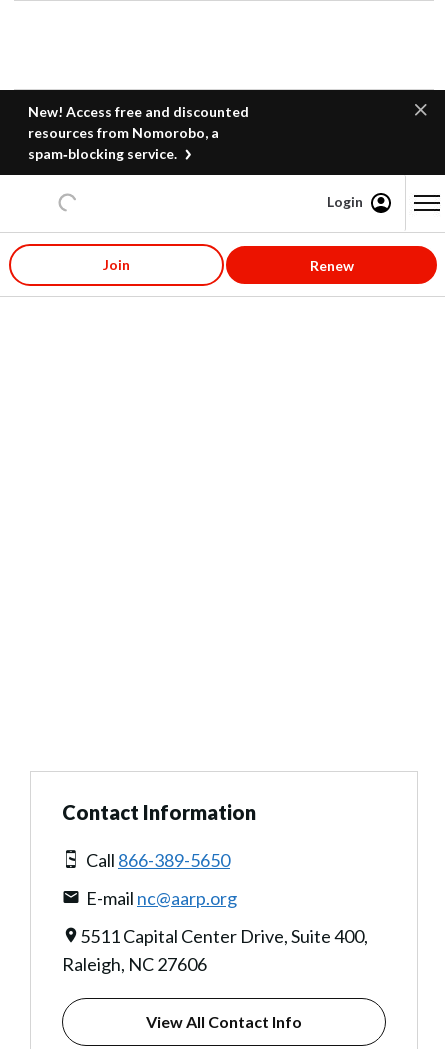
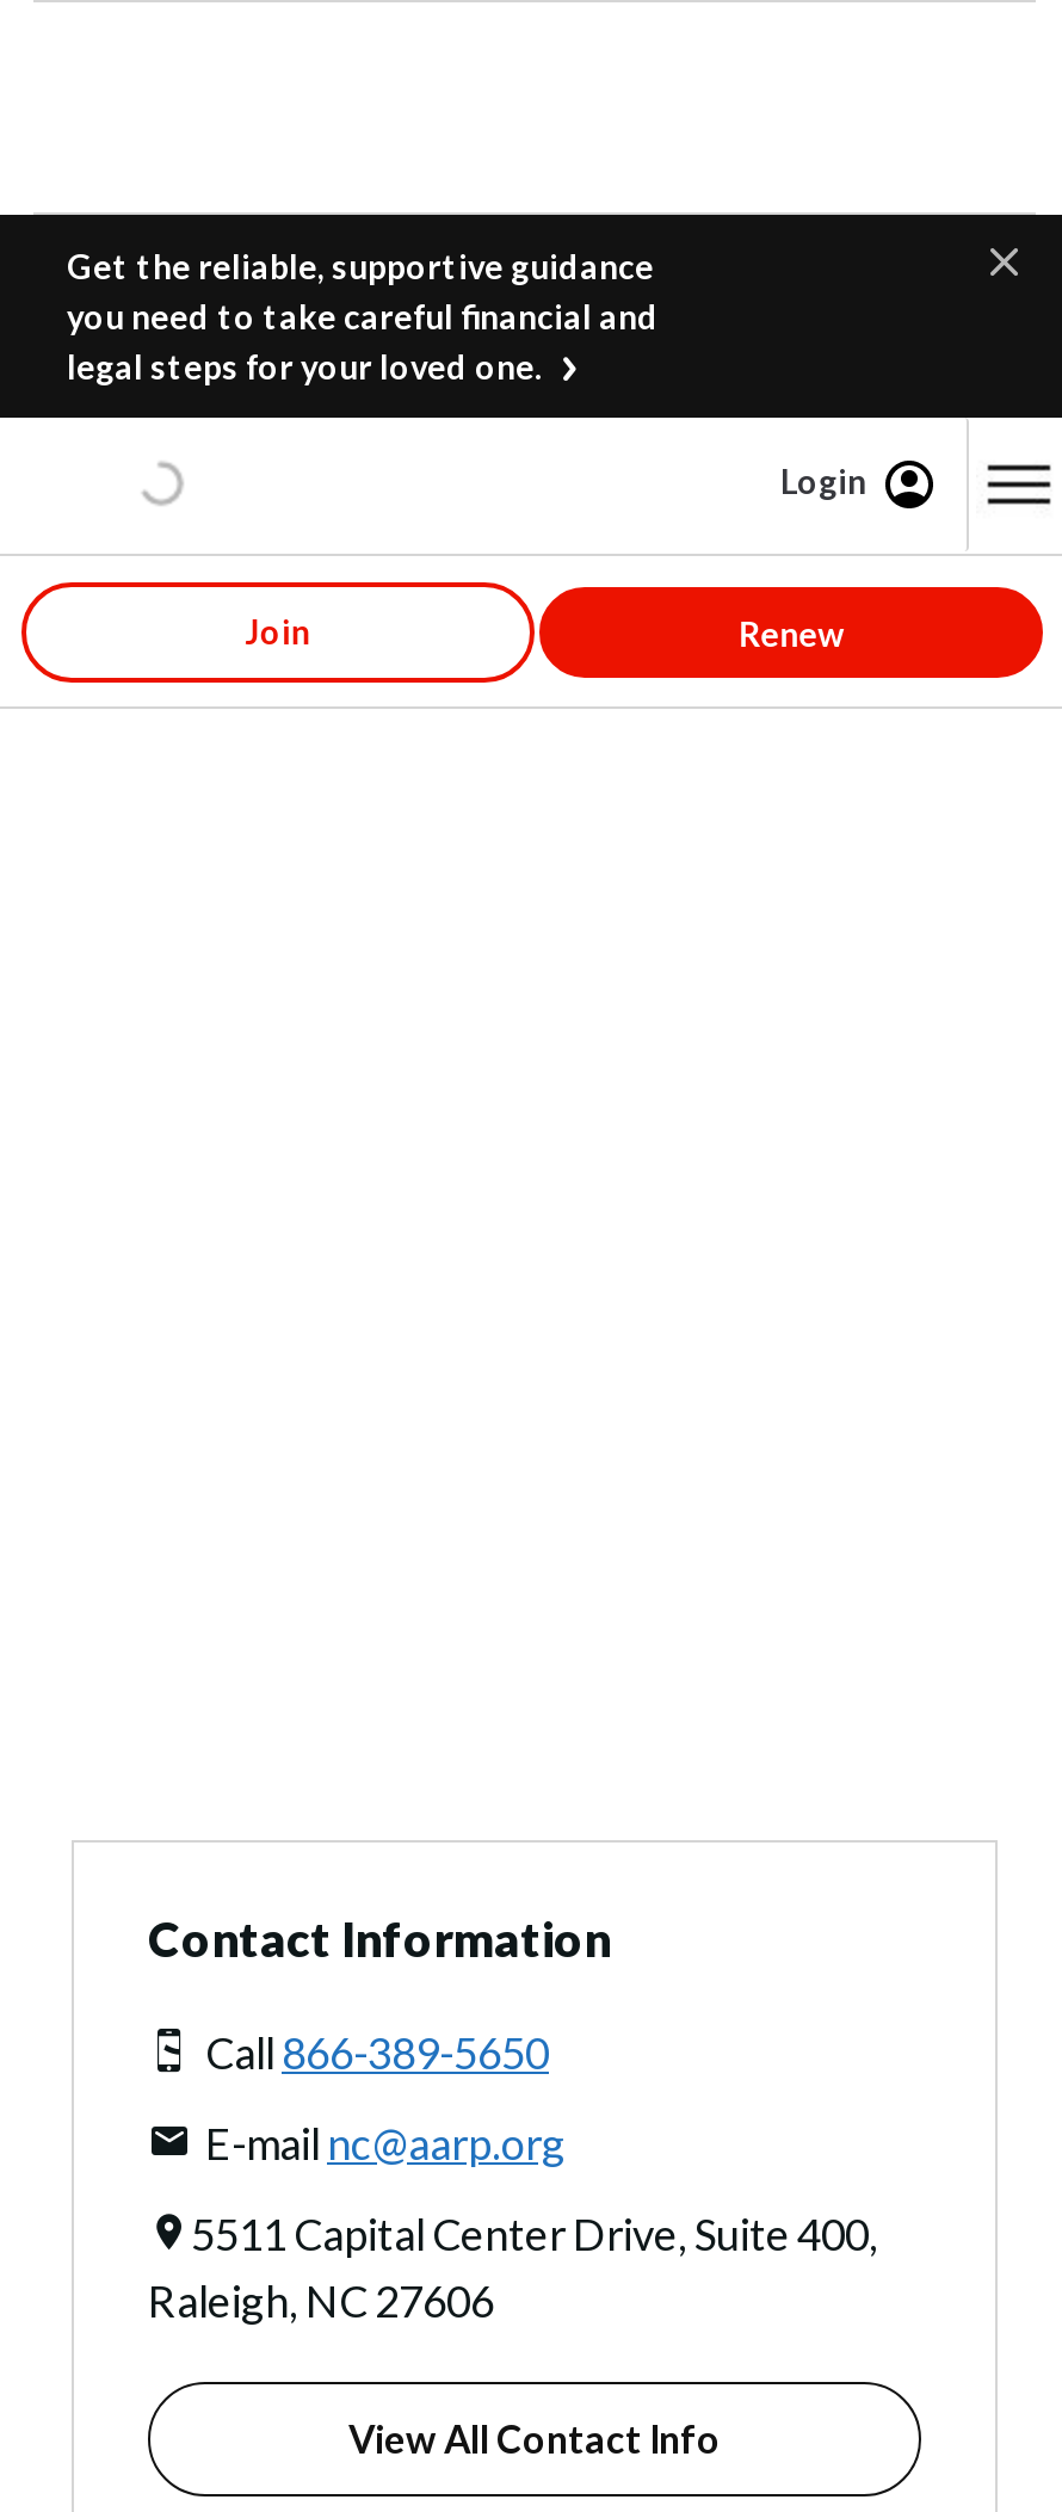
- New! Access free and discounted
- resources from Nomorobo, a
- spam‑blocking service.
+ Get the reliable, supportive guidance
+ you need to take careful financial and
+ legal steps for your loved one.
